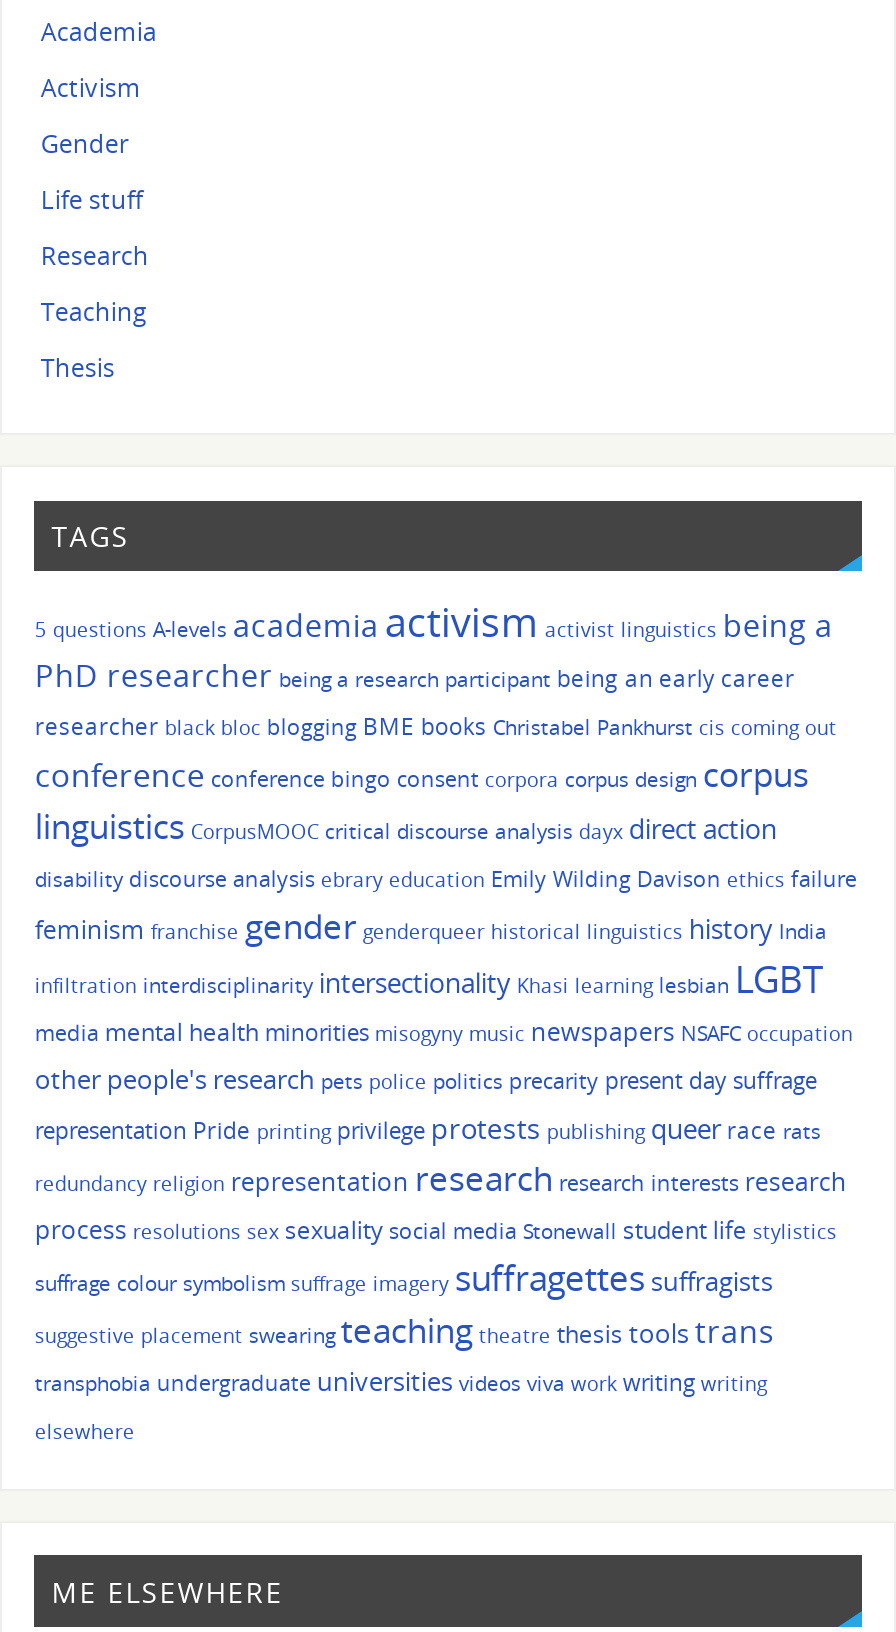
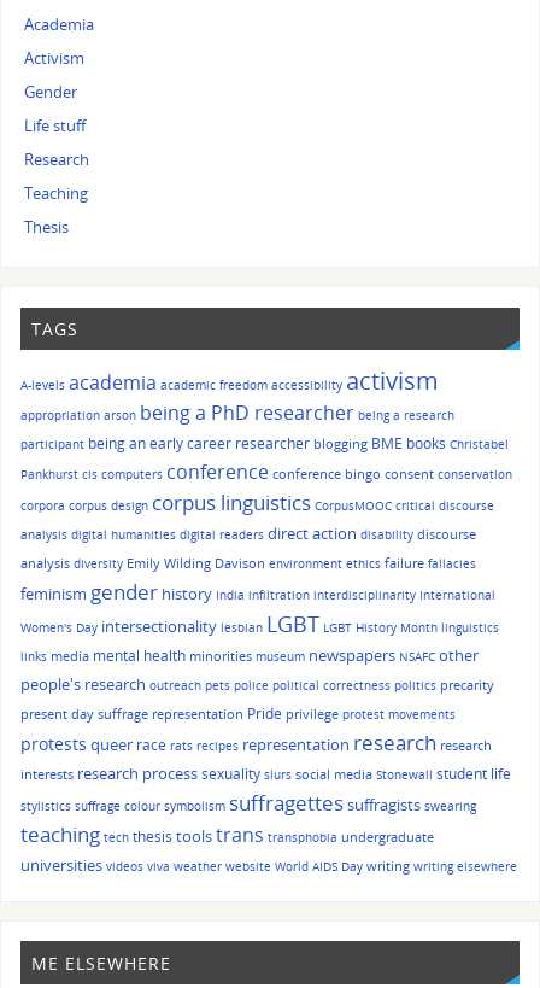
- 5 questions A-levels academia activism activist linguistics being a
- PhD researcher being a research participant being an early career
- researcher black bloc blogging BME books Christabel Pankhurst cis coming out
- conference conference bingo consent corpora corpus design corpus
- linguistics CorpusMOOC critical discourse analysis dayx direct action
- disability discourse analysis ebrary education Emily Wilding Davison ethics failure
- feminism franchise gender genderqueer historical linguistics history India
- infiltration interdisciplinarity intersectionality Khasi learning lesbian LGBT
- media mental health minorities misogyny music newspapers NSAFC occupation
- other people's research pets police politics precarity present day suffrage
- representation Pride printing privilege protests publishing queer race rats
- redundancy religion representation research research interests research
- process resolutions sex sexuality social media Stonewall student life stylistics
- suffrage colour symbolism suffrage imagery suffragettes suffragists
- suggestive placement swearing teaching theatre thesis tools trans
- transphobia undergraduate universities videos viva work writing writing
- elsewhere
+ A-levels academia academic freedom accessibility activism
+ appropriation arson being a PhD researcher being a research
+ participant being an early career researcher blogging BME books Christabel
+ Pankhurst cis computers conference conference bingo consent conservation
+ corpora corpus design corpus linguistics CorpusMOOC critical discourse
+ analysis digital humanities digital readers direct action disability discourse
+ analysis diversity Emily Wilding Davison environment ethics failure fallacies
+ feminism gender history India infiltration interdisciplinarity International
+ Women's Day intersectionality lesbian LGBT LGBT History Month linguistics
+ links media mental health minorities museum newspapers NSAFC other
+ people's research outreach pets police political correctness politics precarity
+ present day suffrage representation Pride privilege protest movements
+ protests queer race rats recipes representation research research
+ interests research process sexuality slurs social media Stonewall student life
+ stylistics suffrage colour symbolism suffragettes suffragists swearing
+ teaching tech thesis tools trans transphobia undergraduate
+ universities videos viva weather website World AIDS Day writing writing elsewhere
